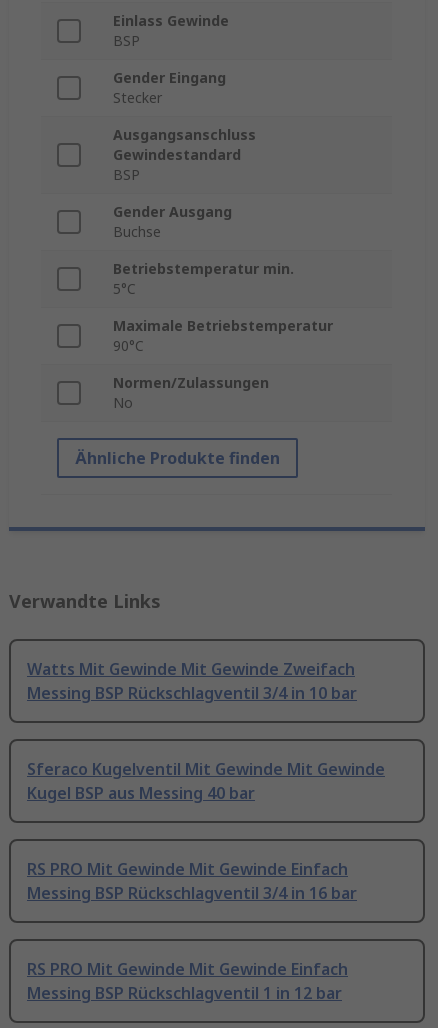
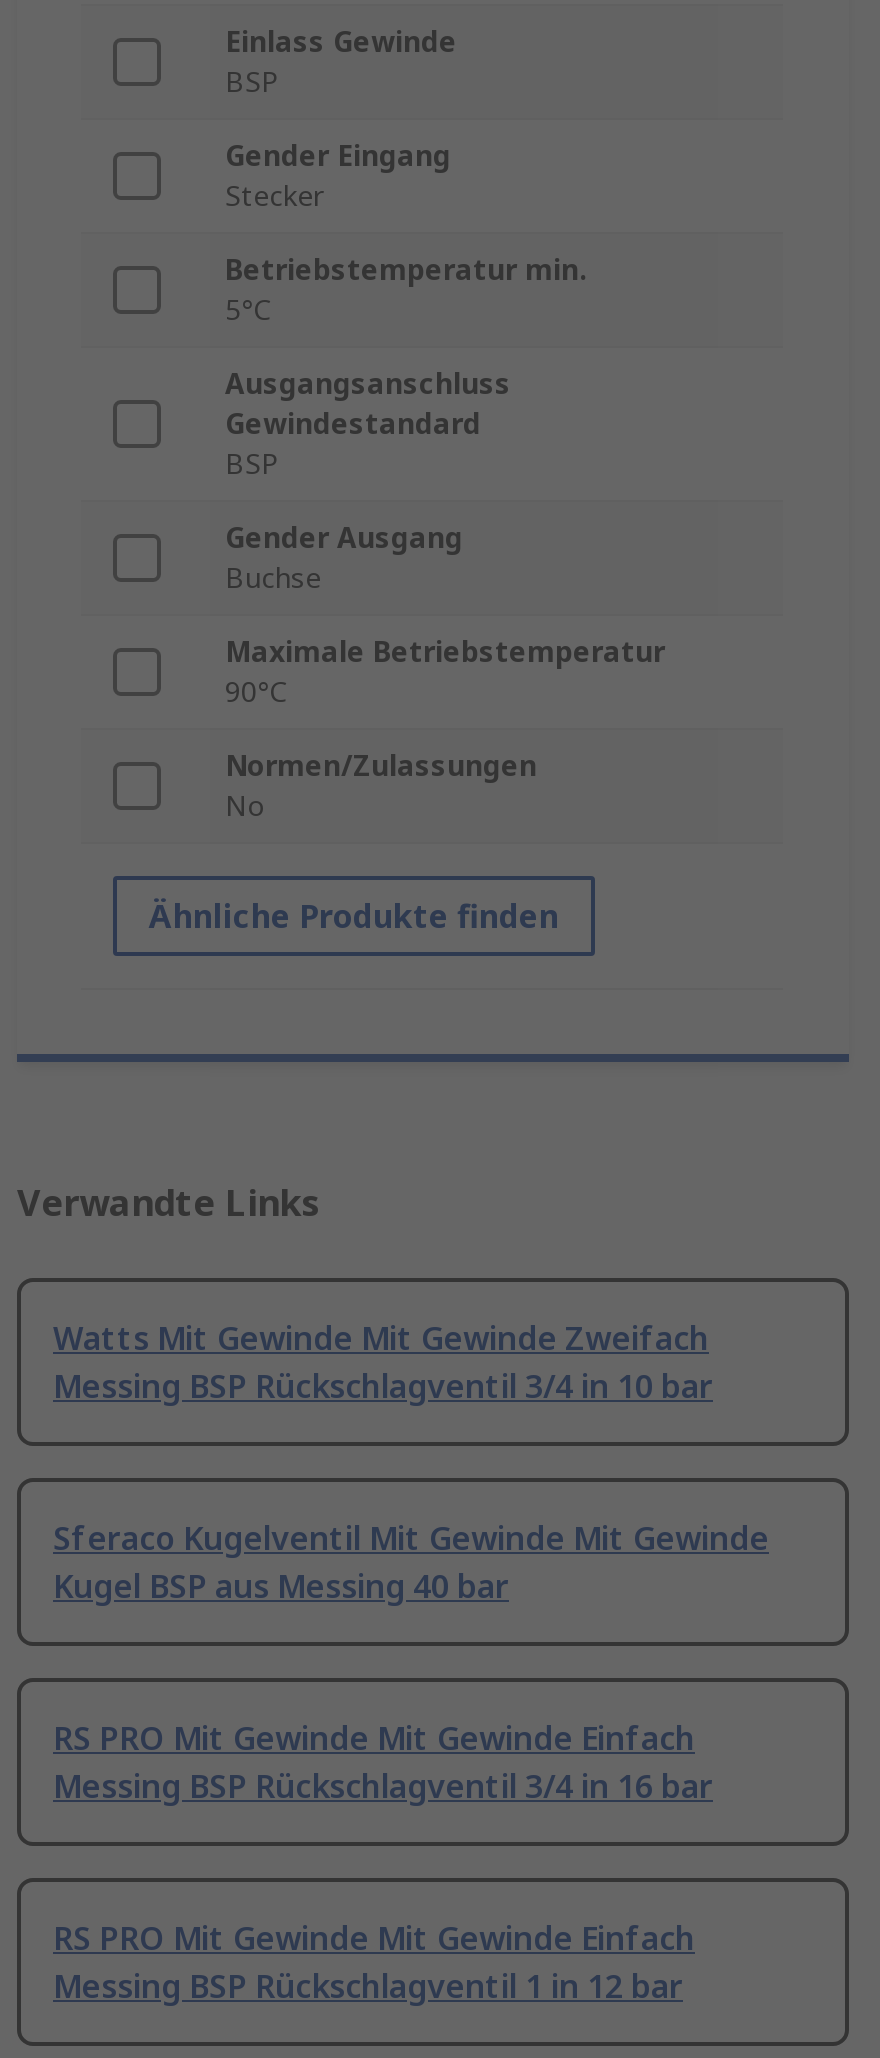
moved down: Ausgangsanschluss | Gewindestandard | BSP | Gender Ausgang | Buchse

moved up: Betriebstemperatur min. | 5°C
